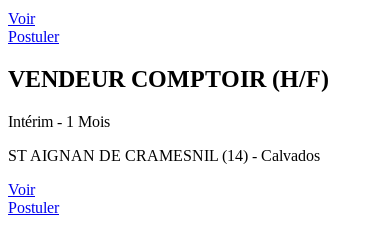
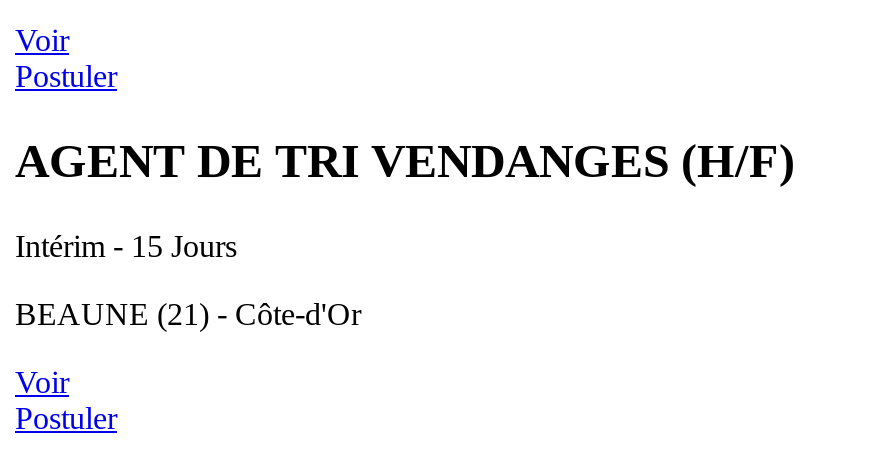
- VENDEUR COMPTOIR (H/F)
+ AGENT DE TRI VENDANGES (H/F)

- Intérim - 1 Mois
+ Intérim - 15 Jours

- ST AIGNAN DE CRAMESNIL (14) - Calvados
+ BEAUNE (21) - Côte-d'Or
